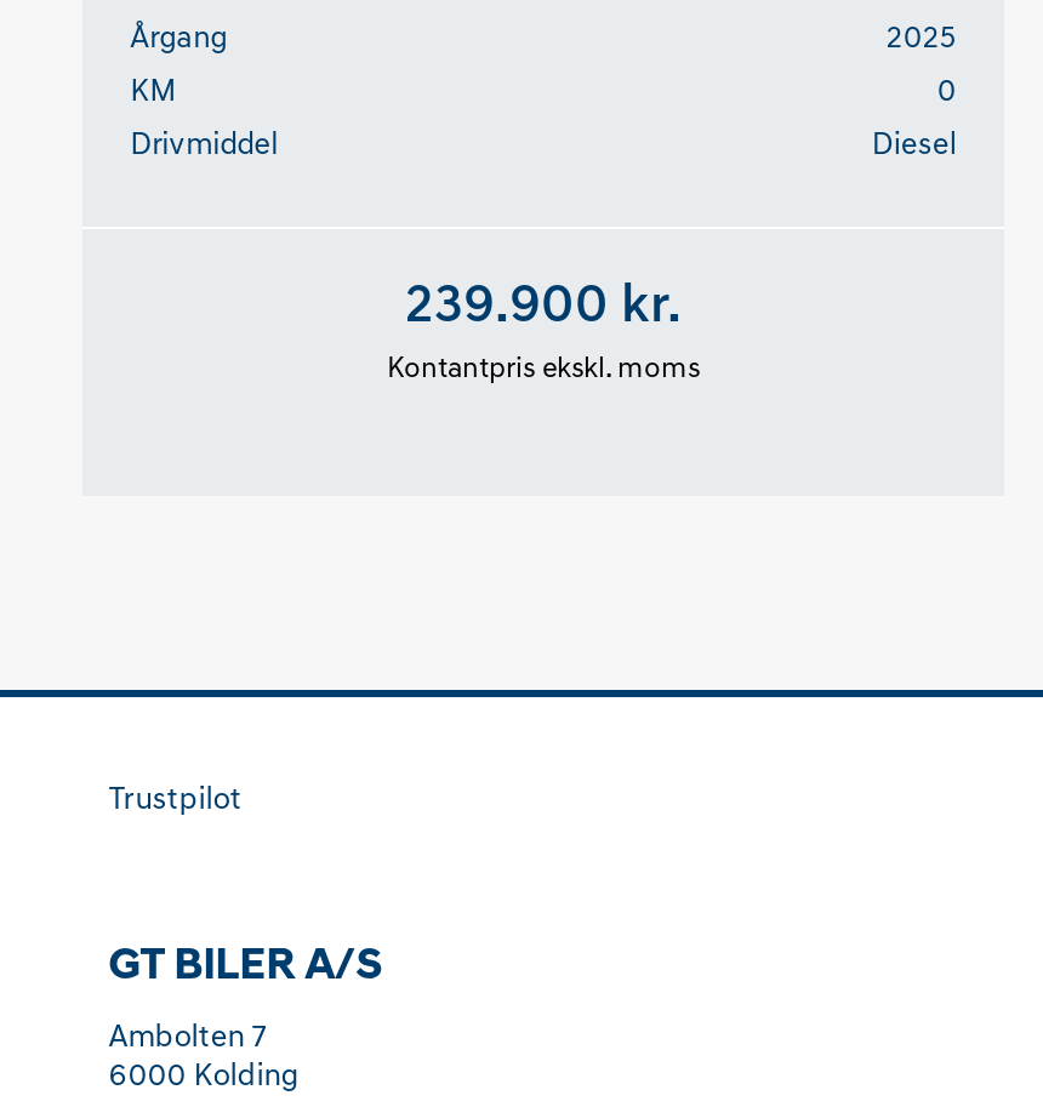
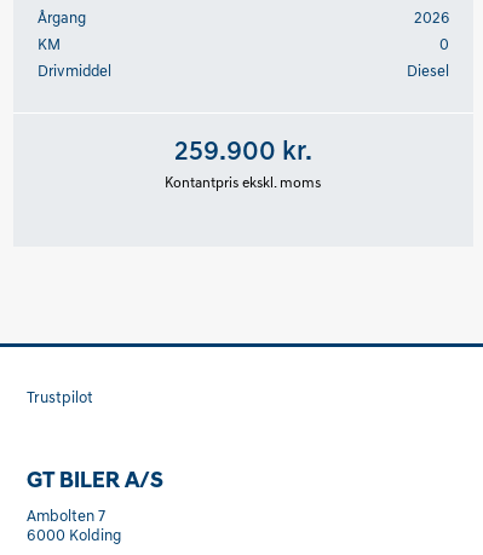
- 2025
+ 2026

- 239.900 kr.
+ 259.900 kr.
